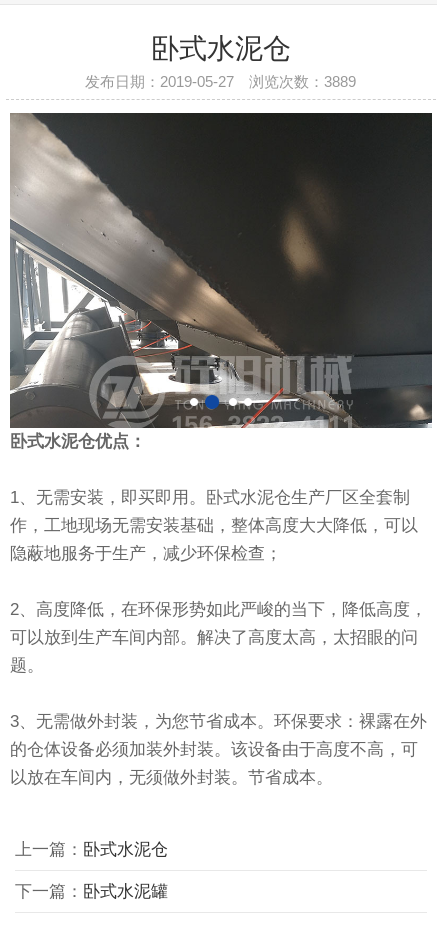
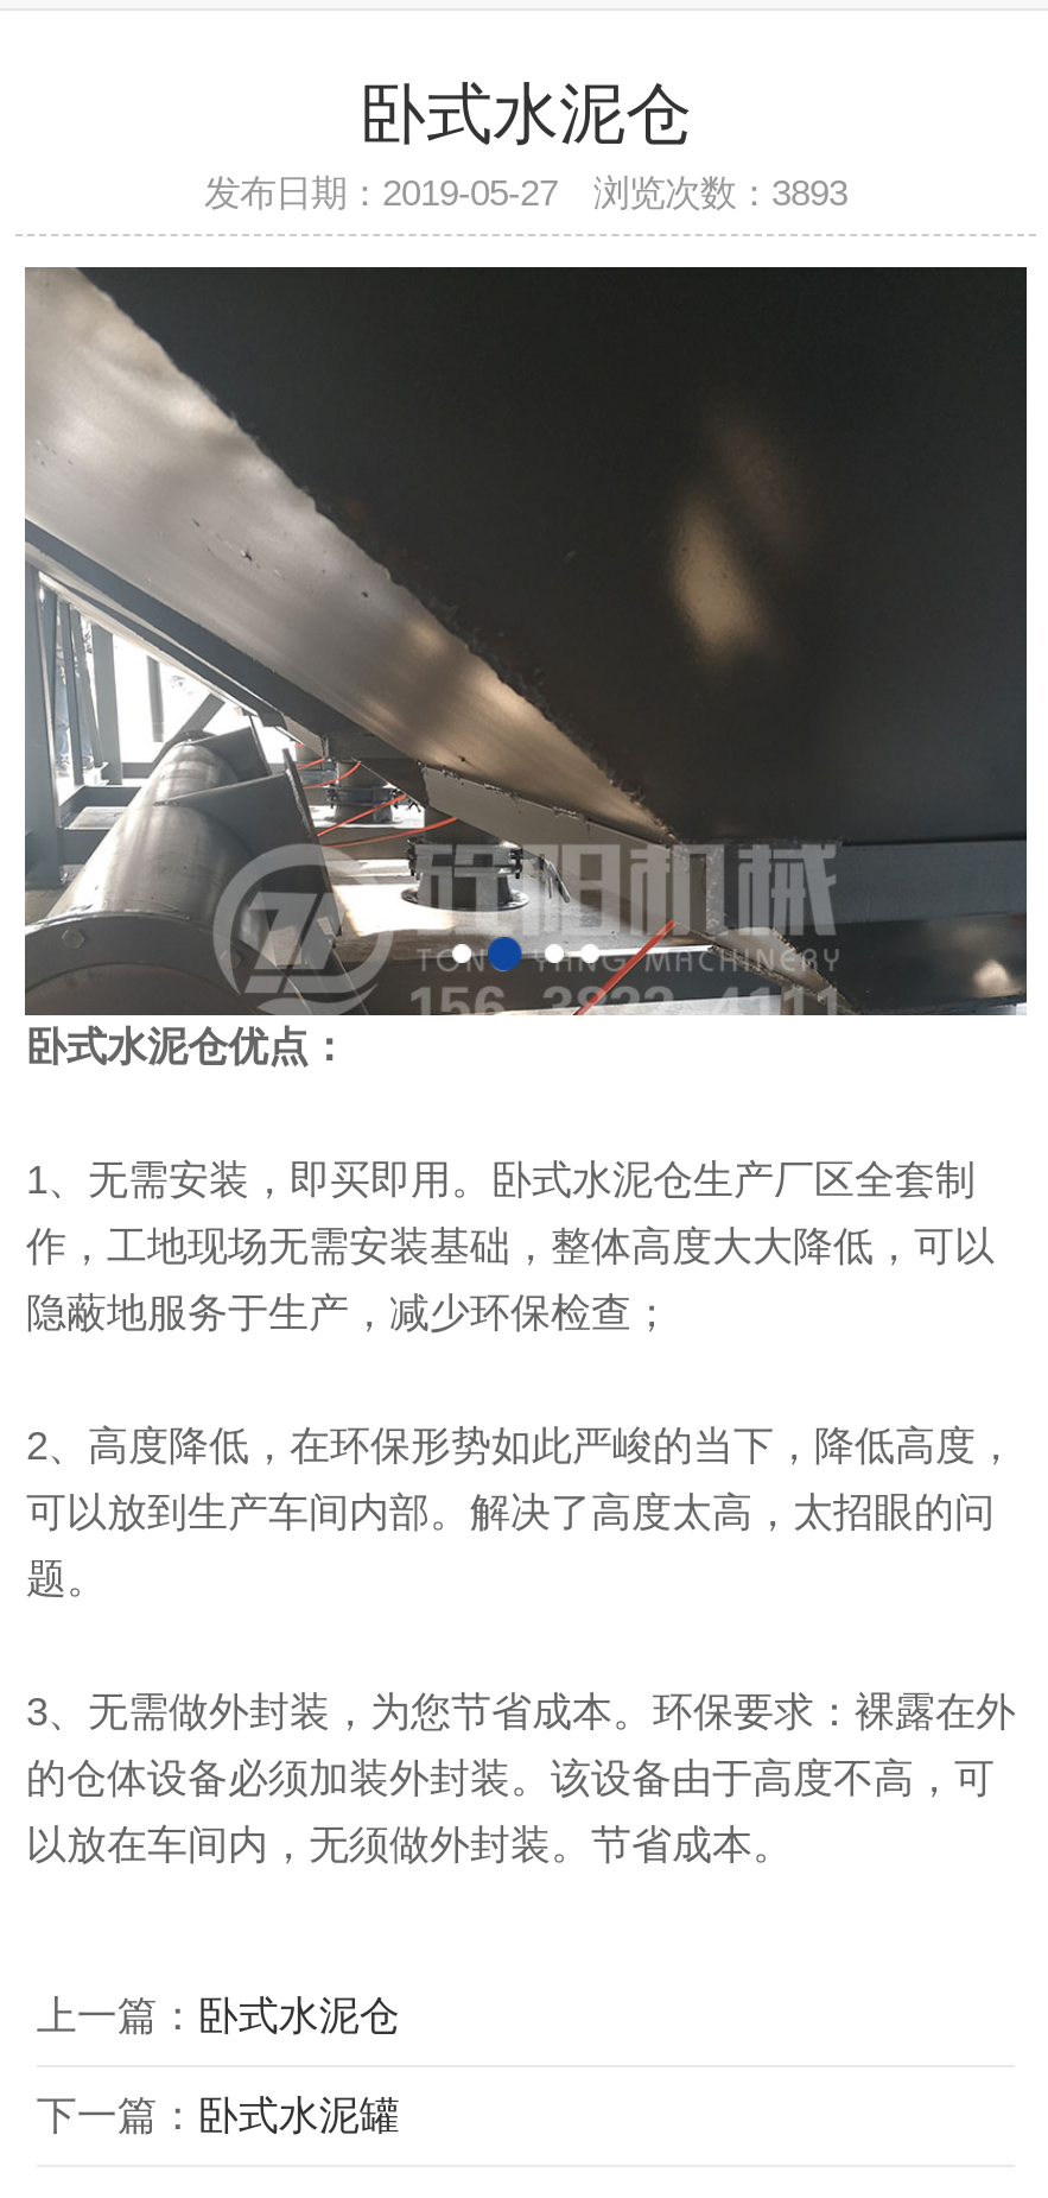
- 发布日期：2019-05-27 浏览次数：3889
+ 发布日期：2019-05-27 浏览次数：3893
